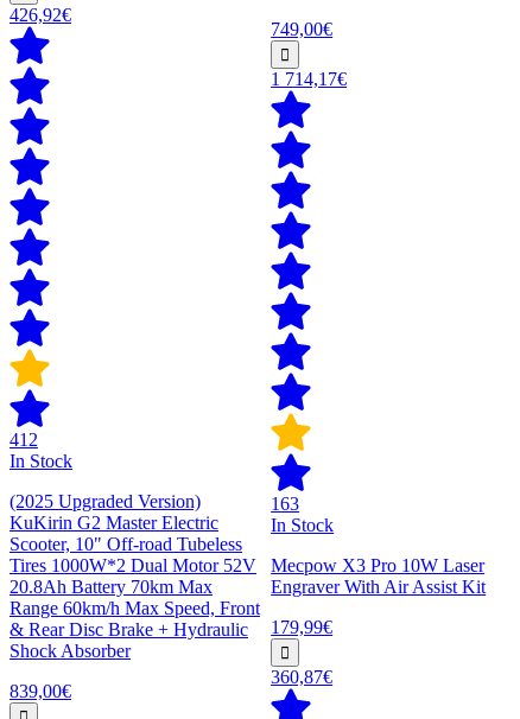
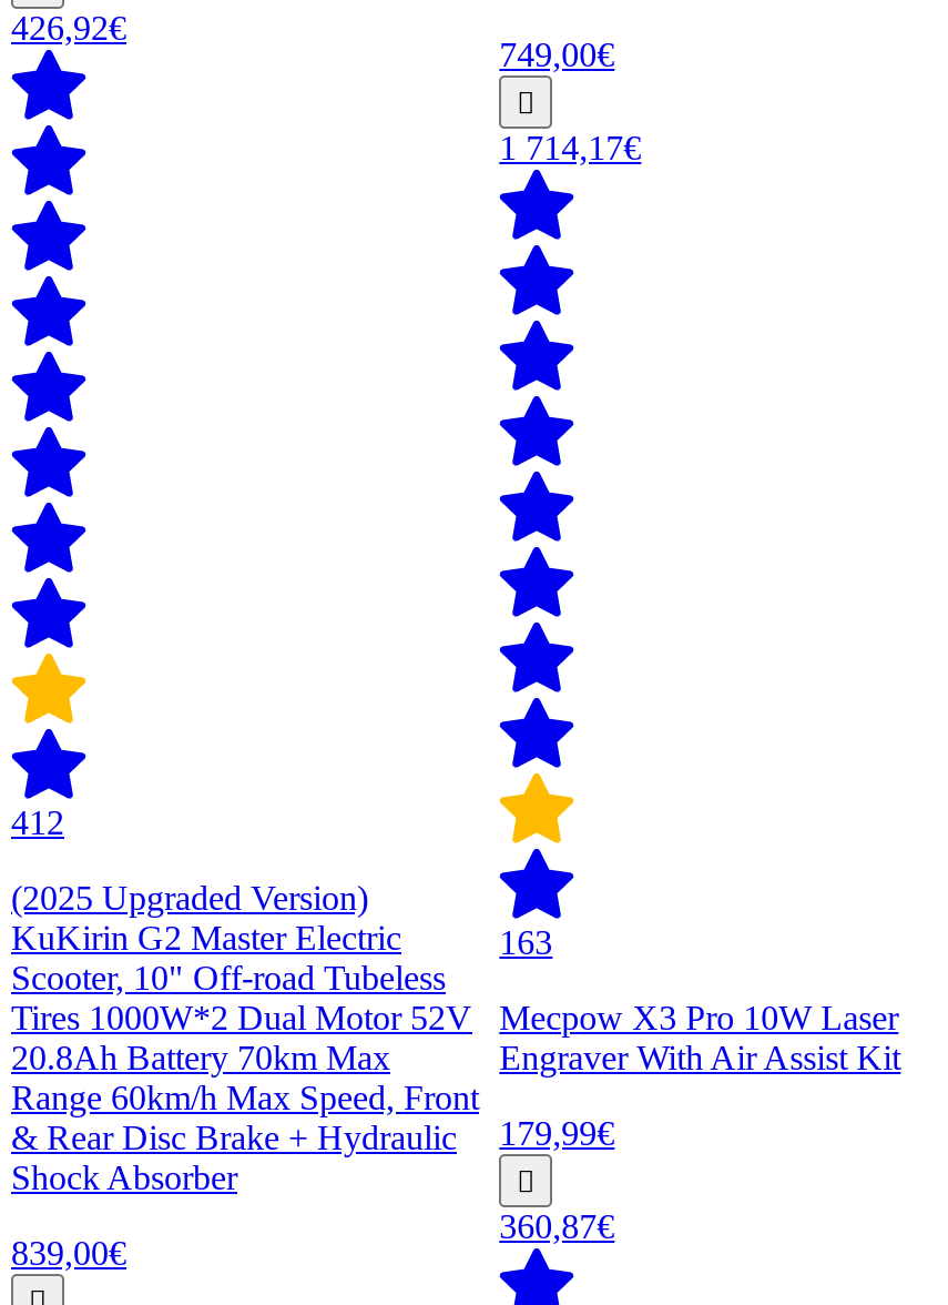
- In Stock

- In Stock
